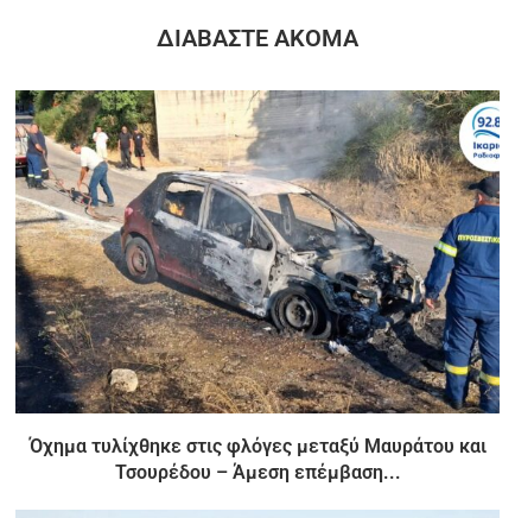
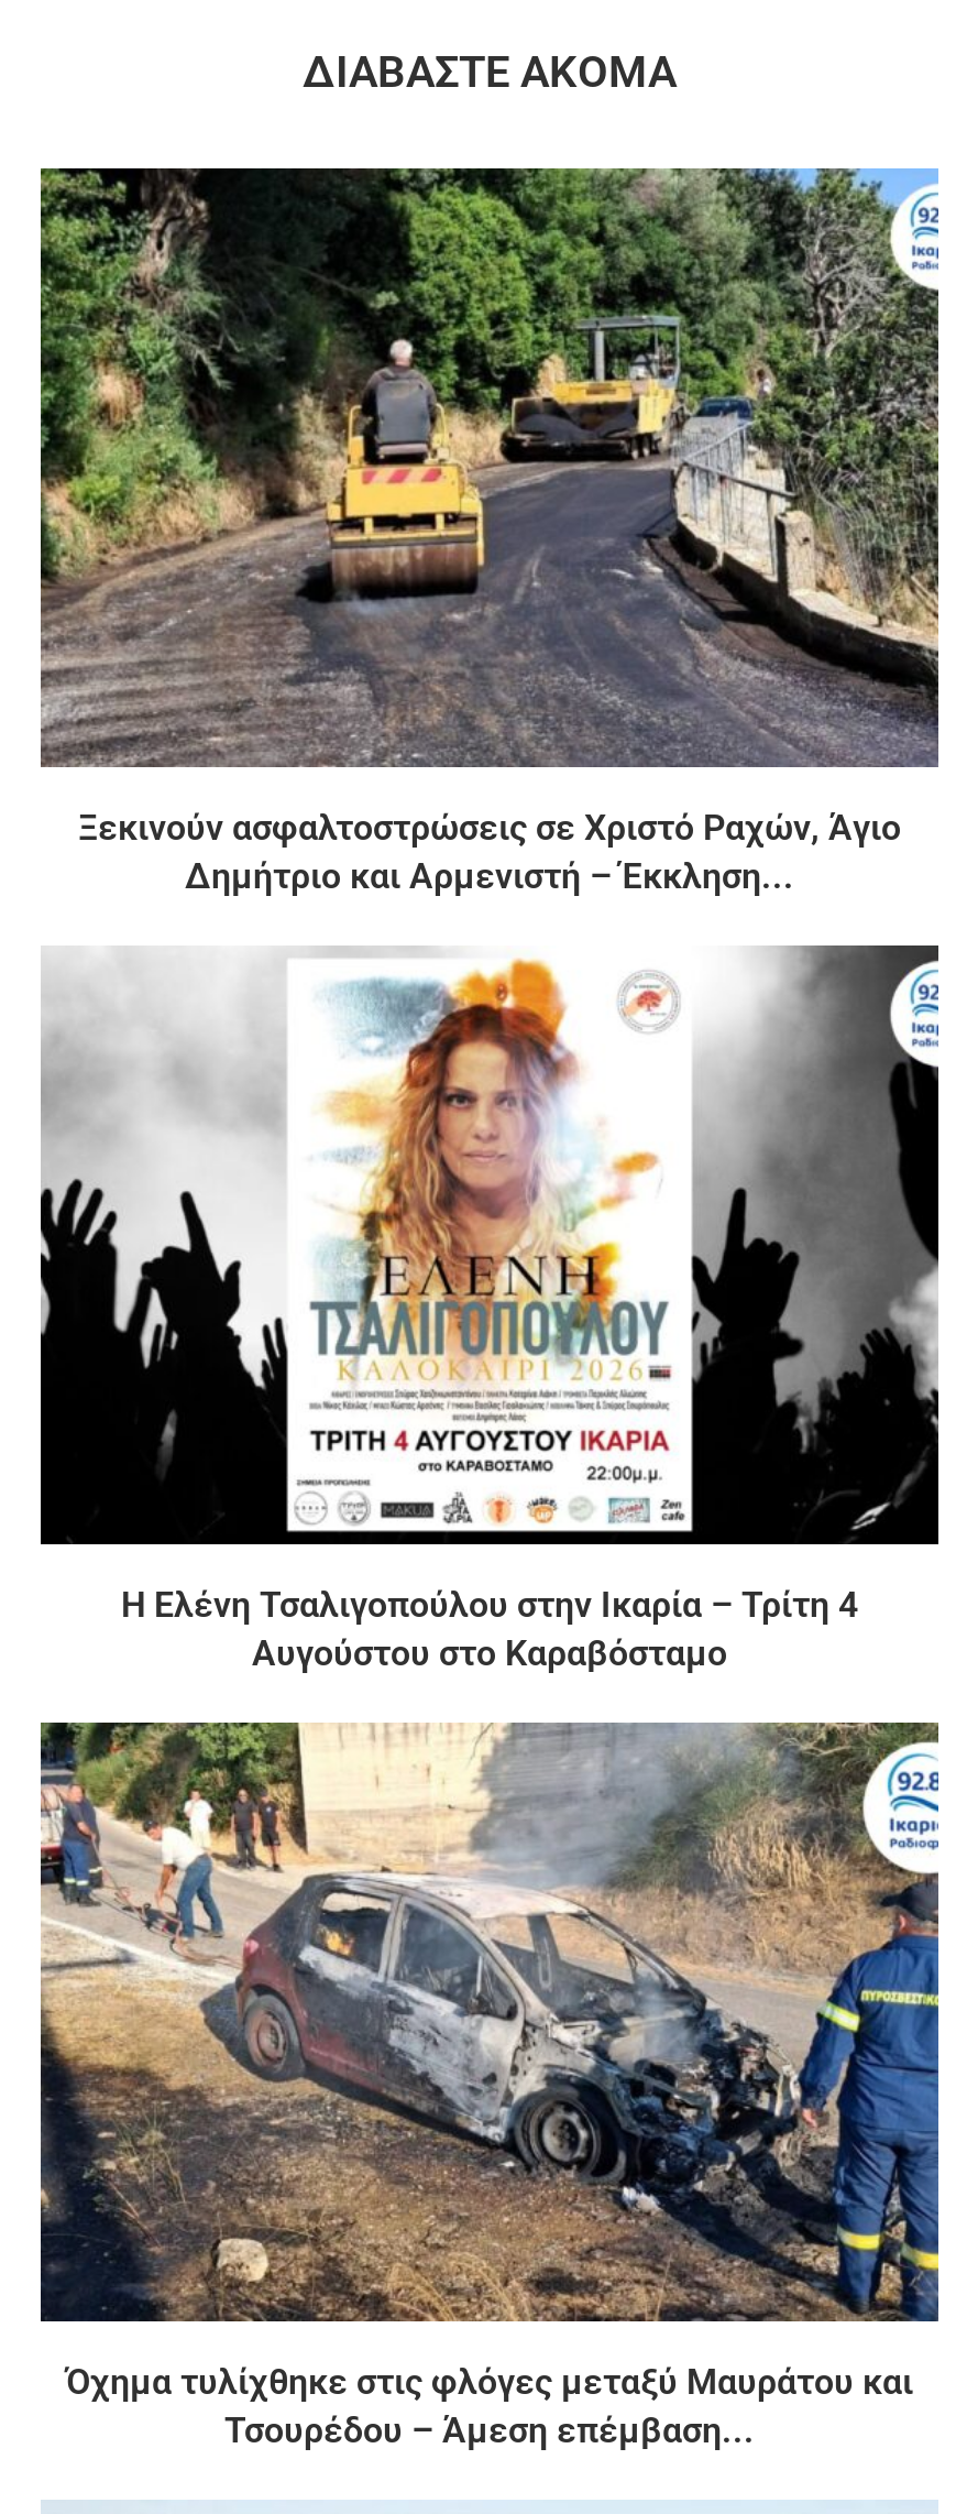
+ [image]
+ Ξεκινούν ασφαλτοστρώσεις σε Χριστό Ραχών, Άγιο
+ Δημήτριο και Αρμενιστή – Έκκληση...

+ [image]
+ Η Ελένη Τσαλιγοπούλου στην Ικαρία – Τρίτη 4
+ Αυγούστου στο Καραβόσταμο
